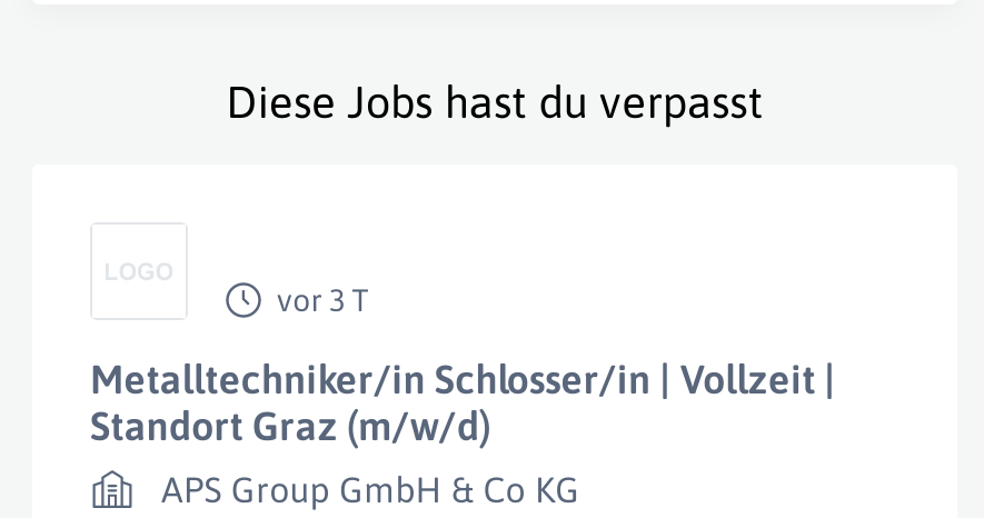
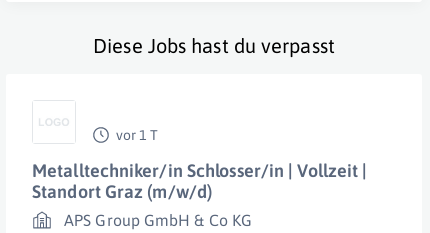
- vor 3 T
+ vor 1 T
